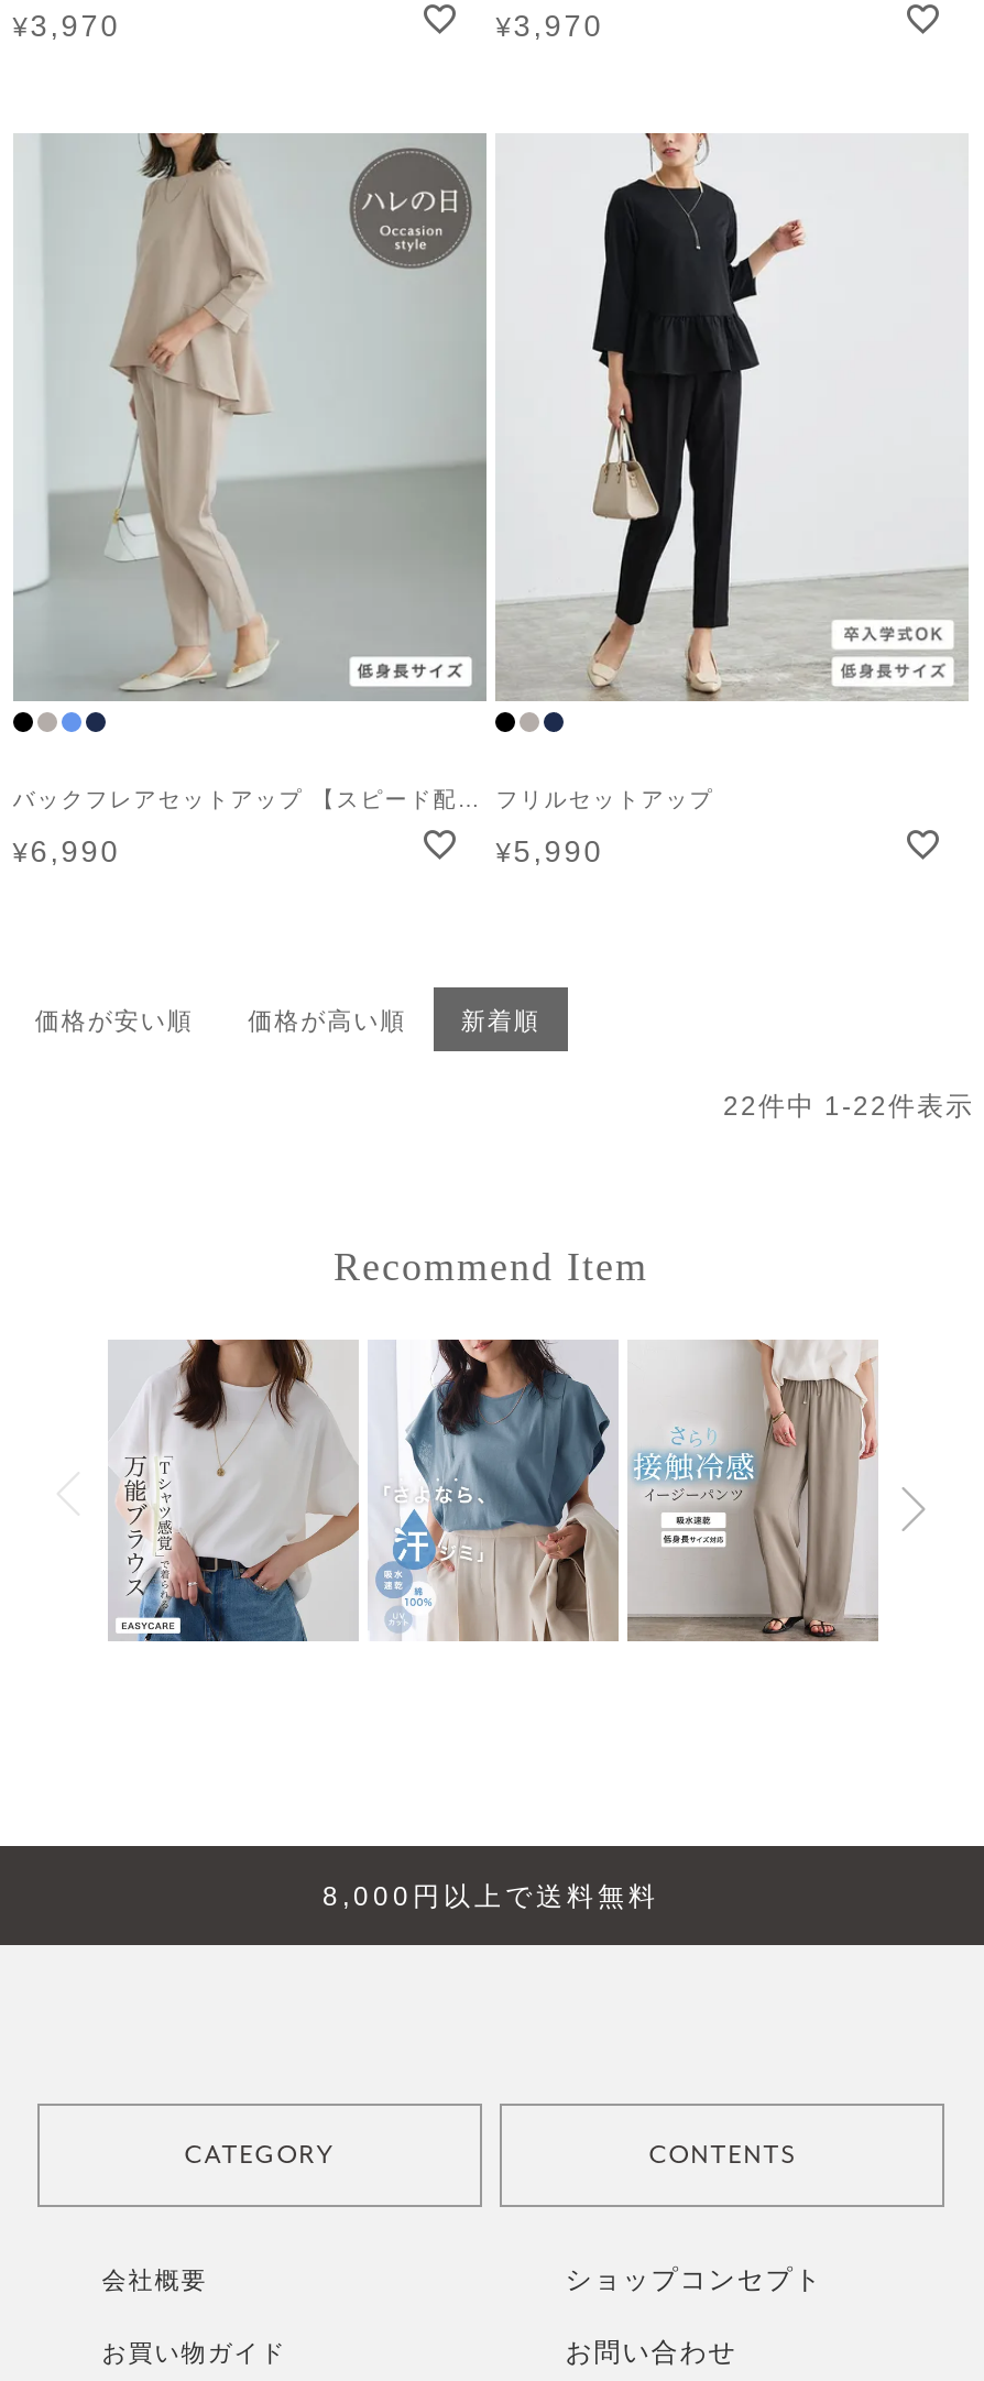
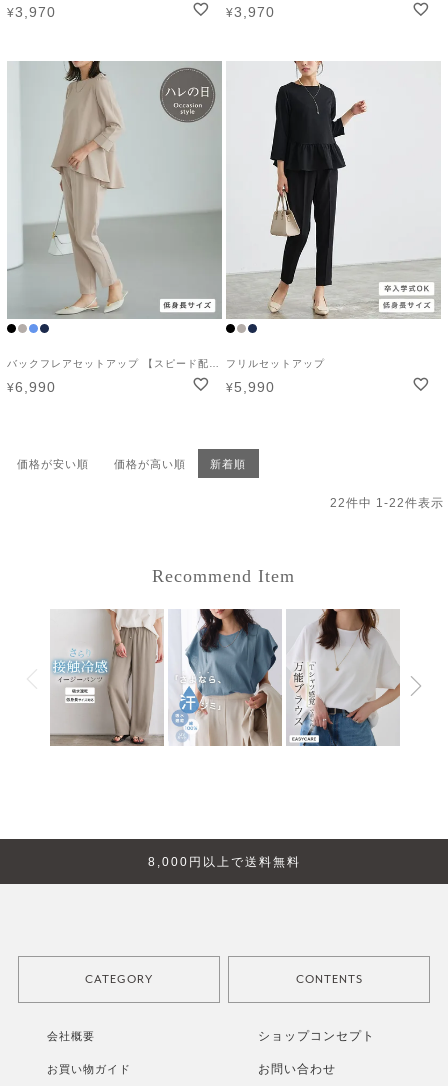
- [image]
+ [image]

- [image]
+ [image]
